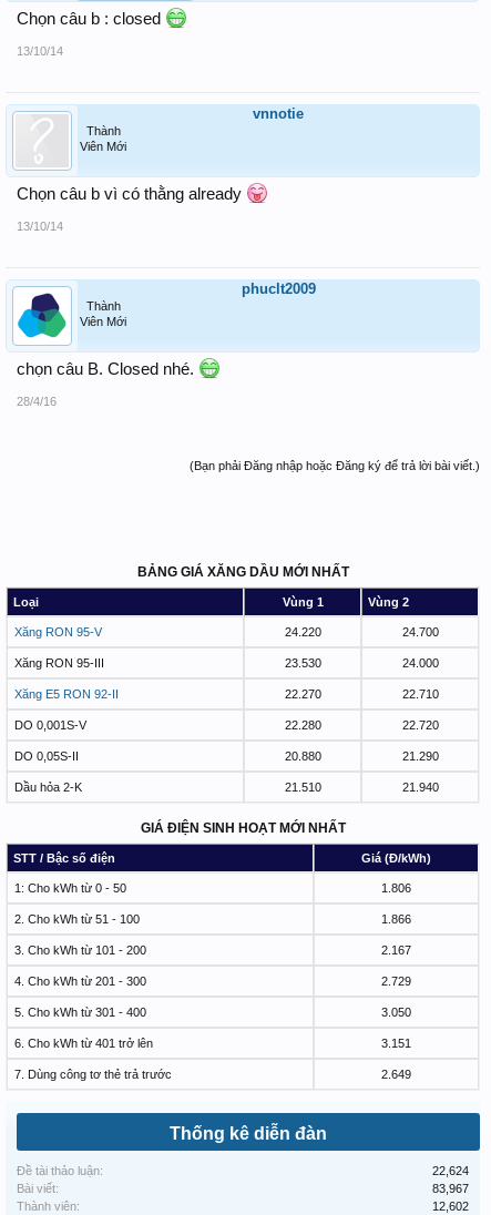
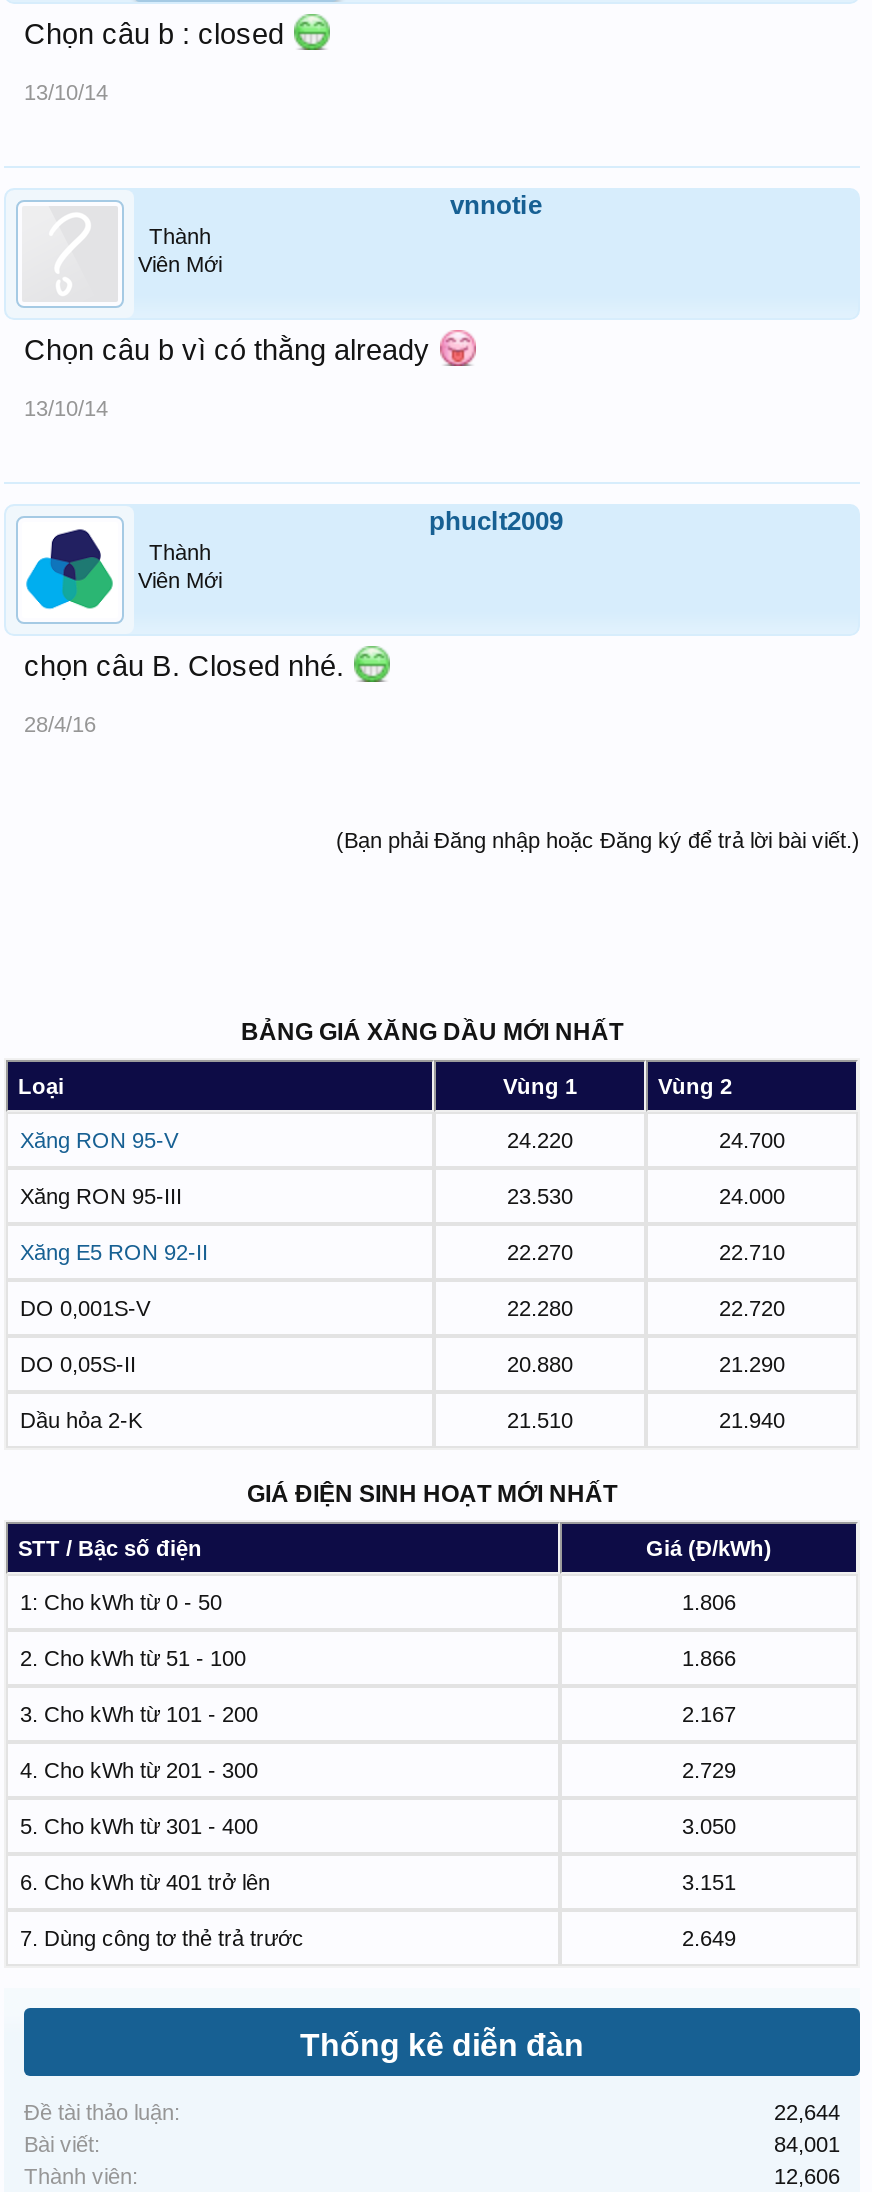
- 22,624
+ 22,644

- 83,967
+ 84,001

- 12,602
+ 12,606
